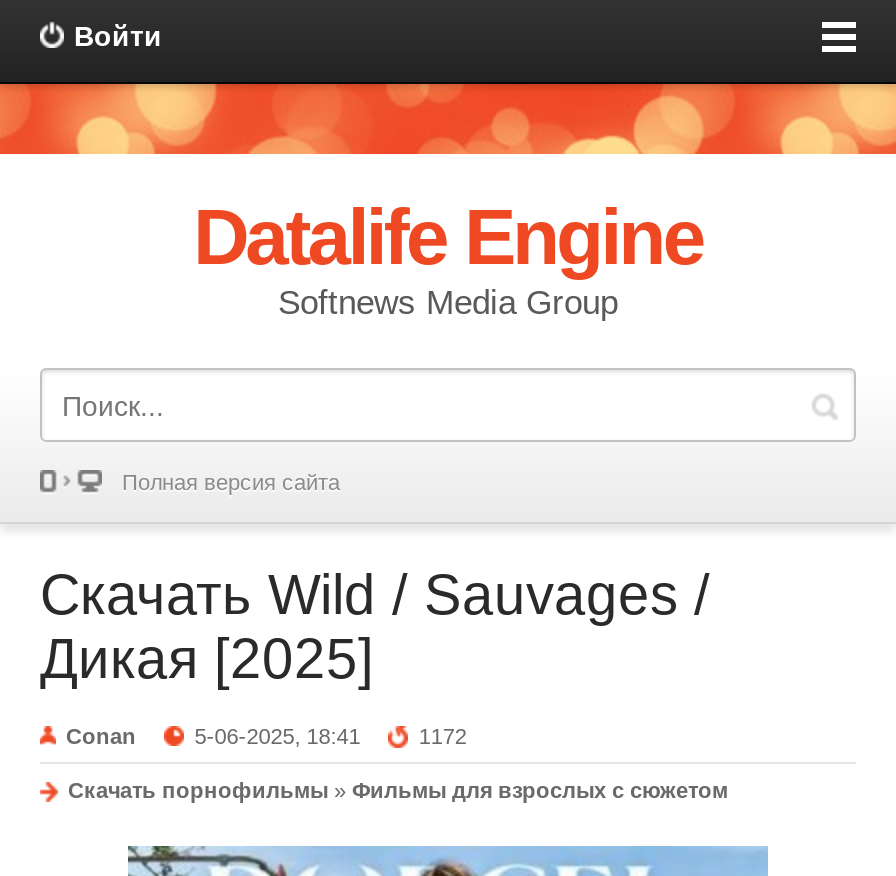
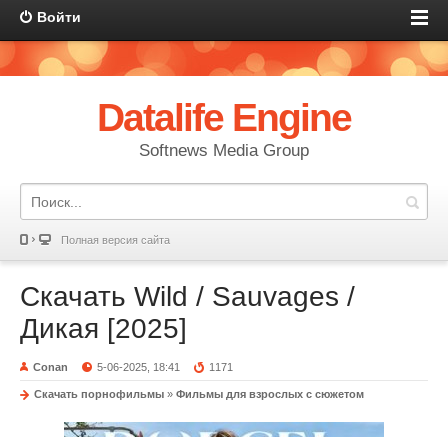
- 1172
+ 1171
